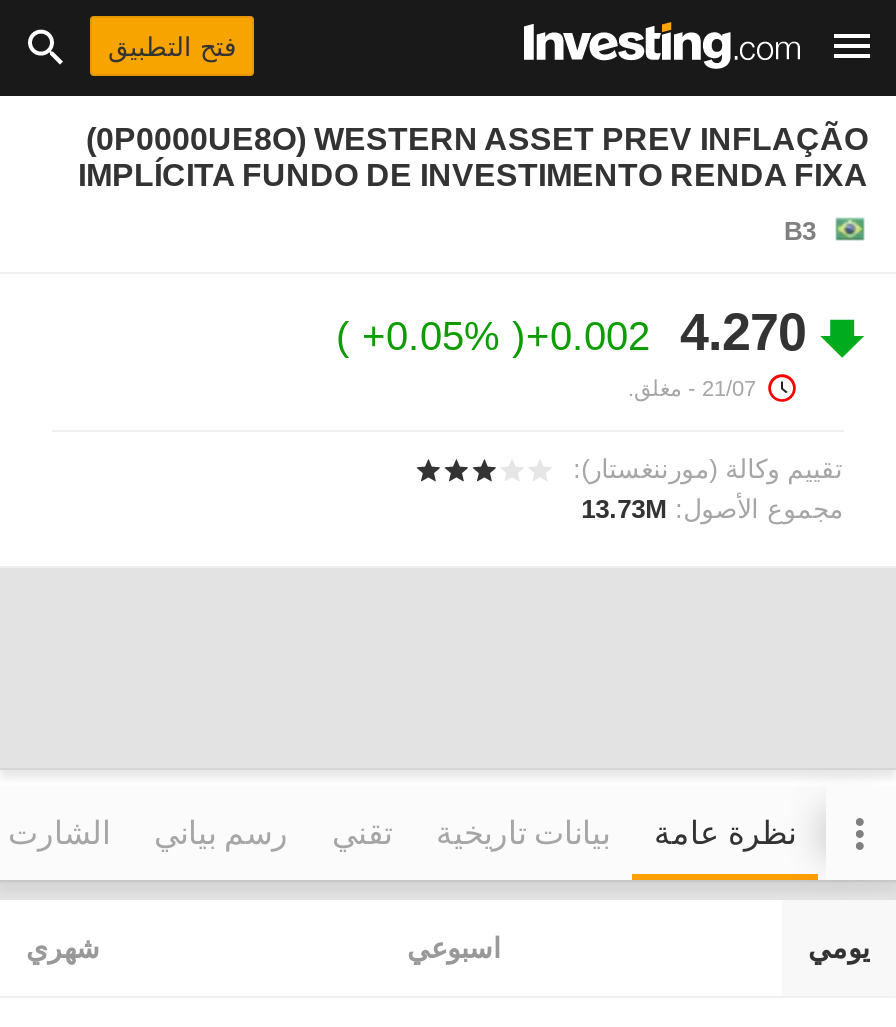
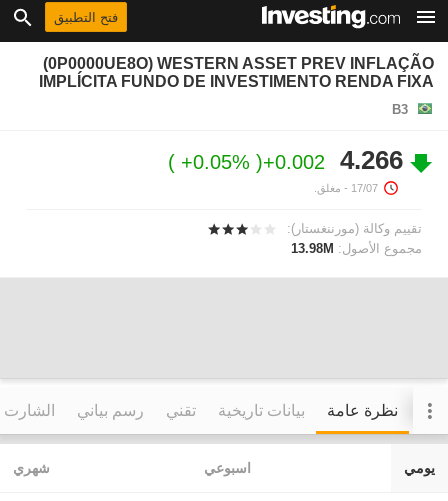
- +0.05% +0.002 4.270
+ +0.05% +0.002 4.266

- 21/07 - مغلق.
+ 17/07 - مغلق.

- مجموع الأصول: 13.73M
+ مجموع الأصول: 13.98M
